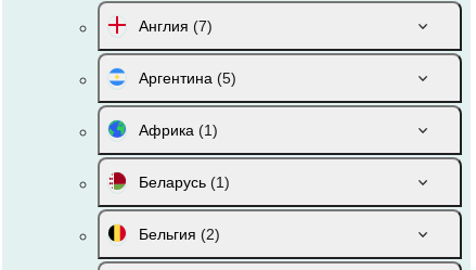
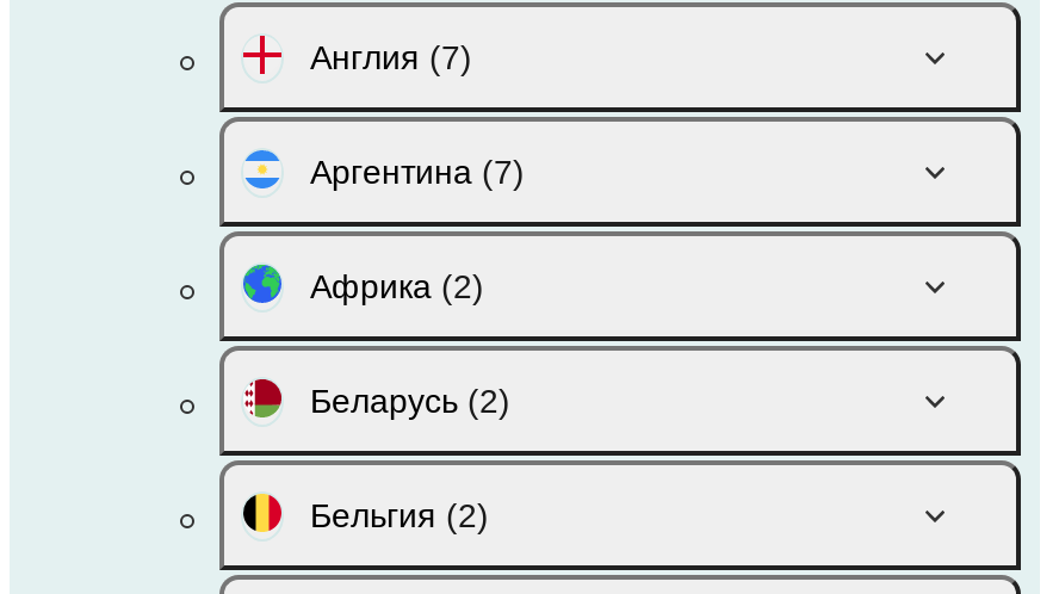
- Аргентина (5)
+ Аргентина (7)

- Африка (1)
+ Африка (2)

- Беларусь (1)
+ Беларусь (2)
